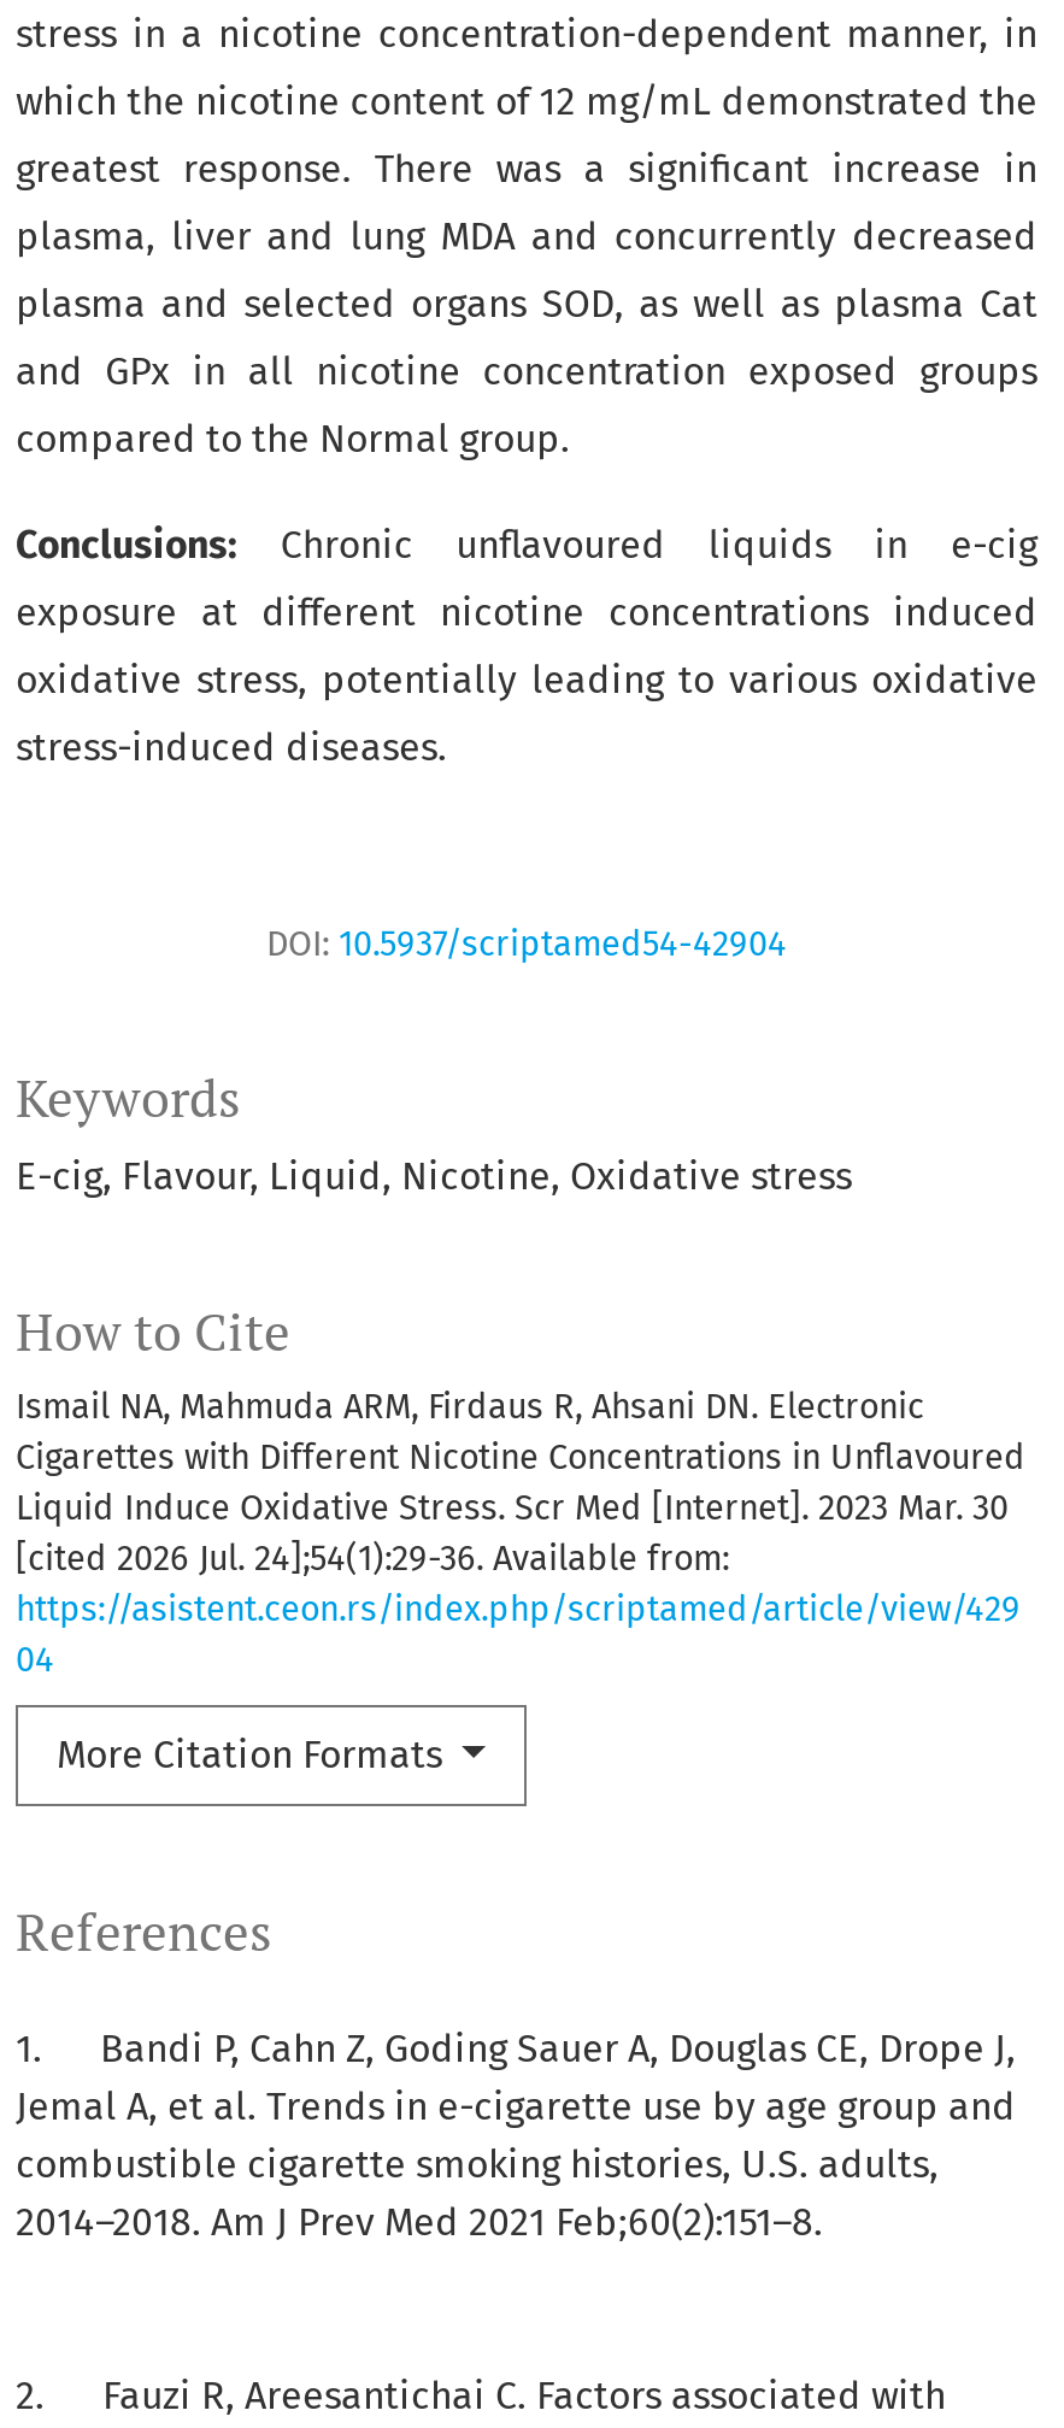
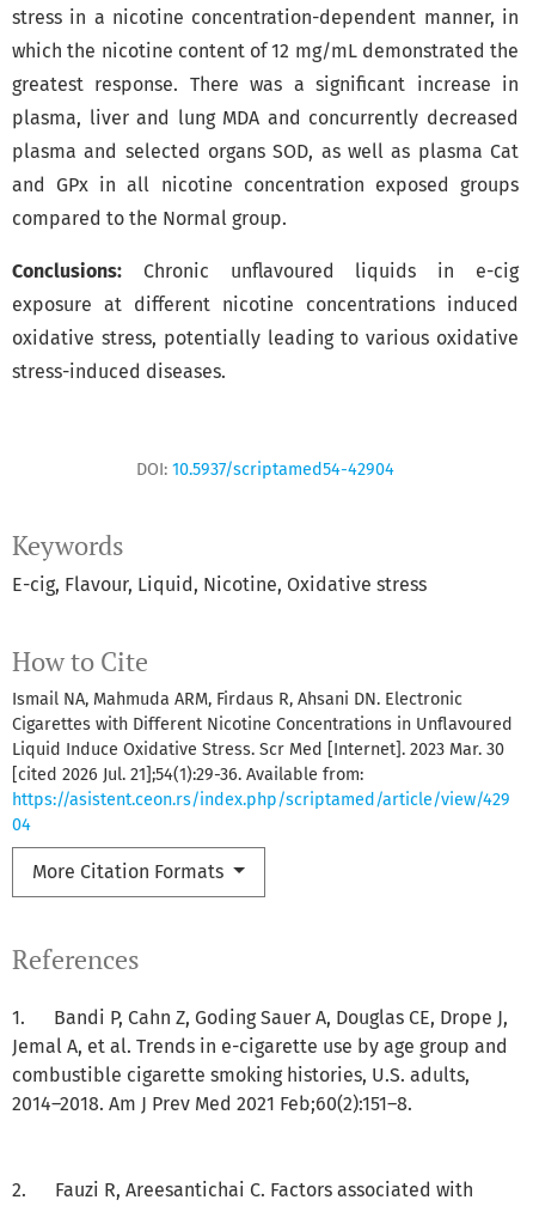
- [cited 2026 Jul. 24];54(1):29-36. Available from:
+ [cited 2026 Jul. 21];54(1):29-36. Available from:
